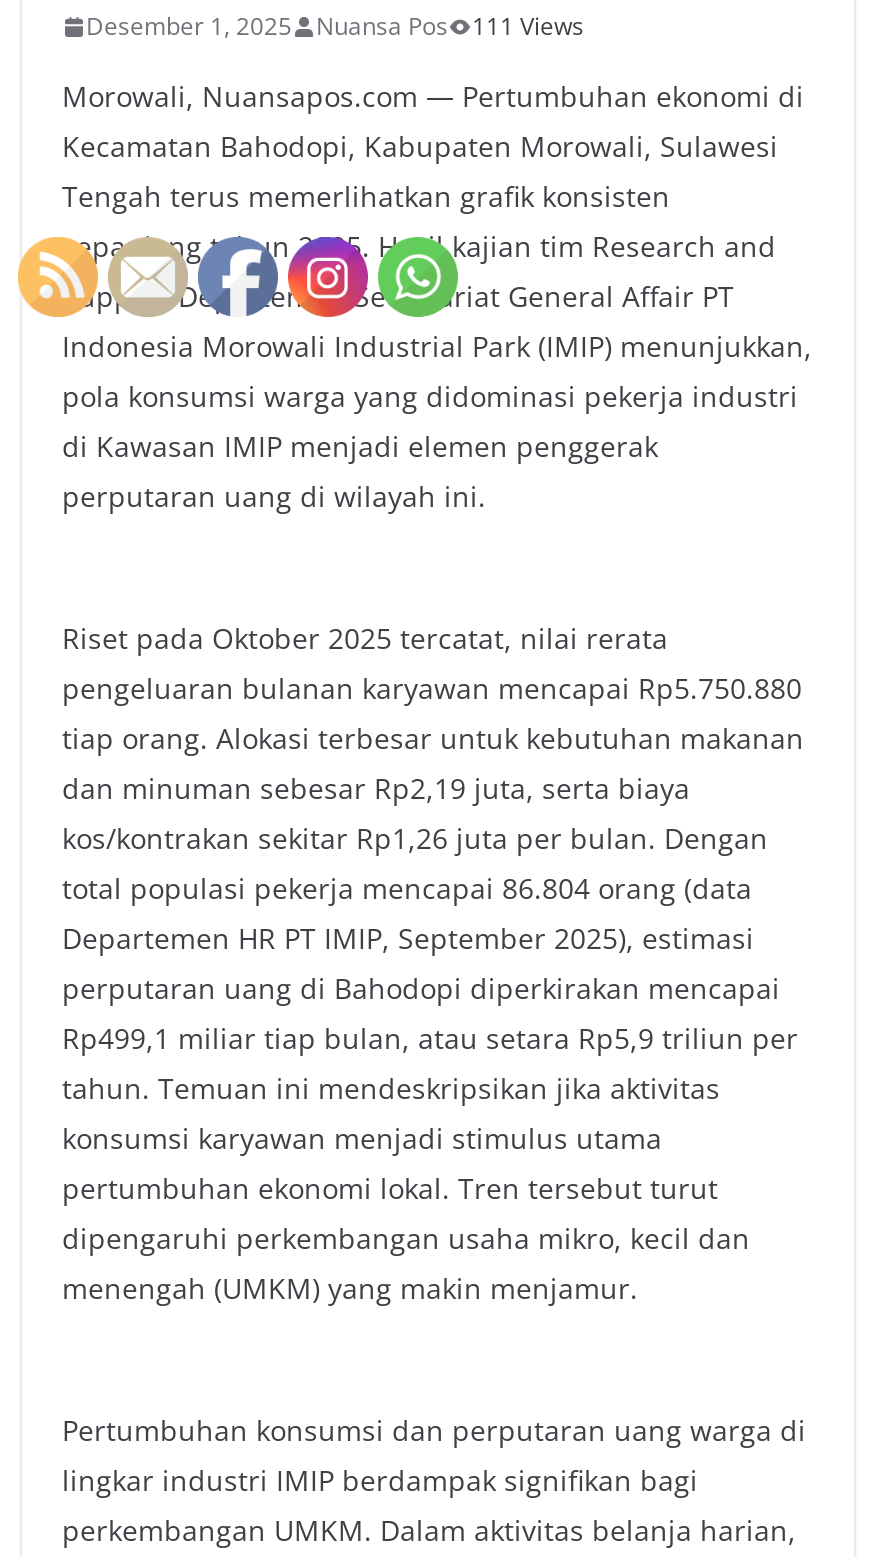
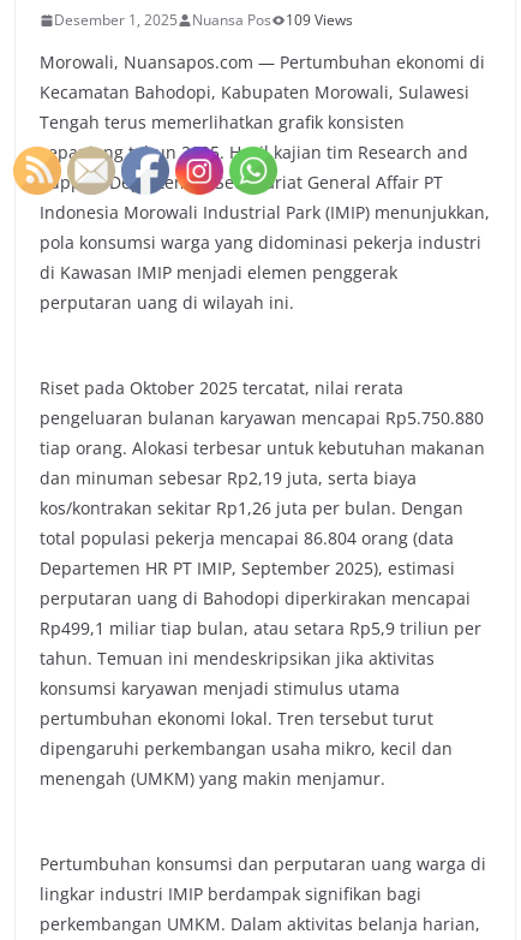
- Desember 1, 2025 Nuansa Pos 111 Views
+ Desember 1, 2025 Nuansa Pos 109 Views
